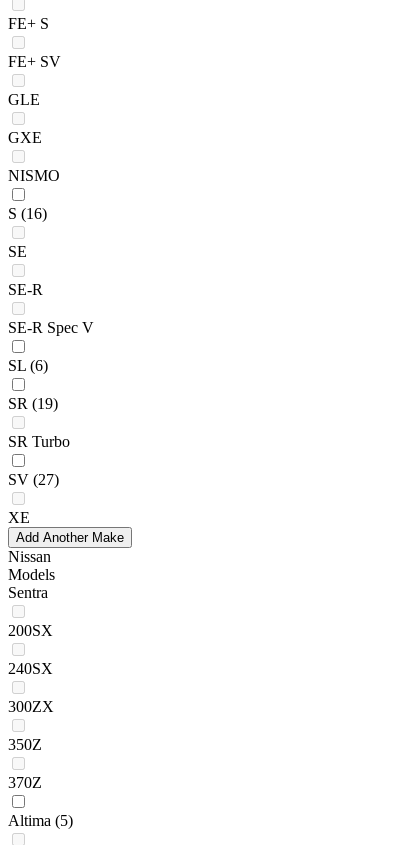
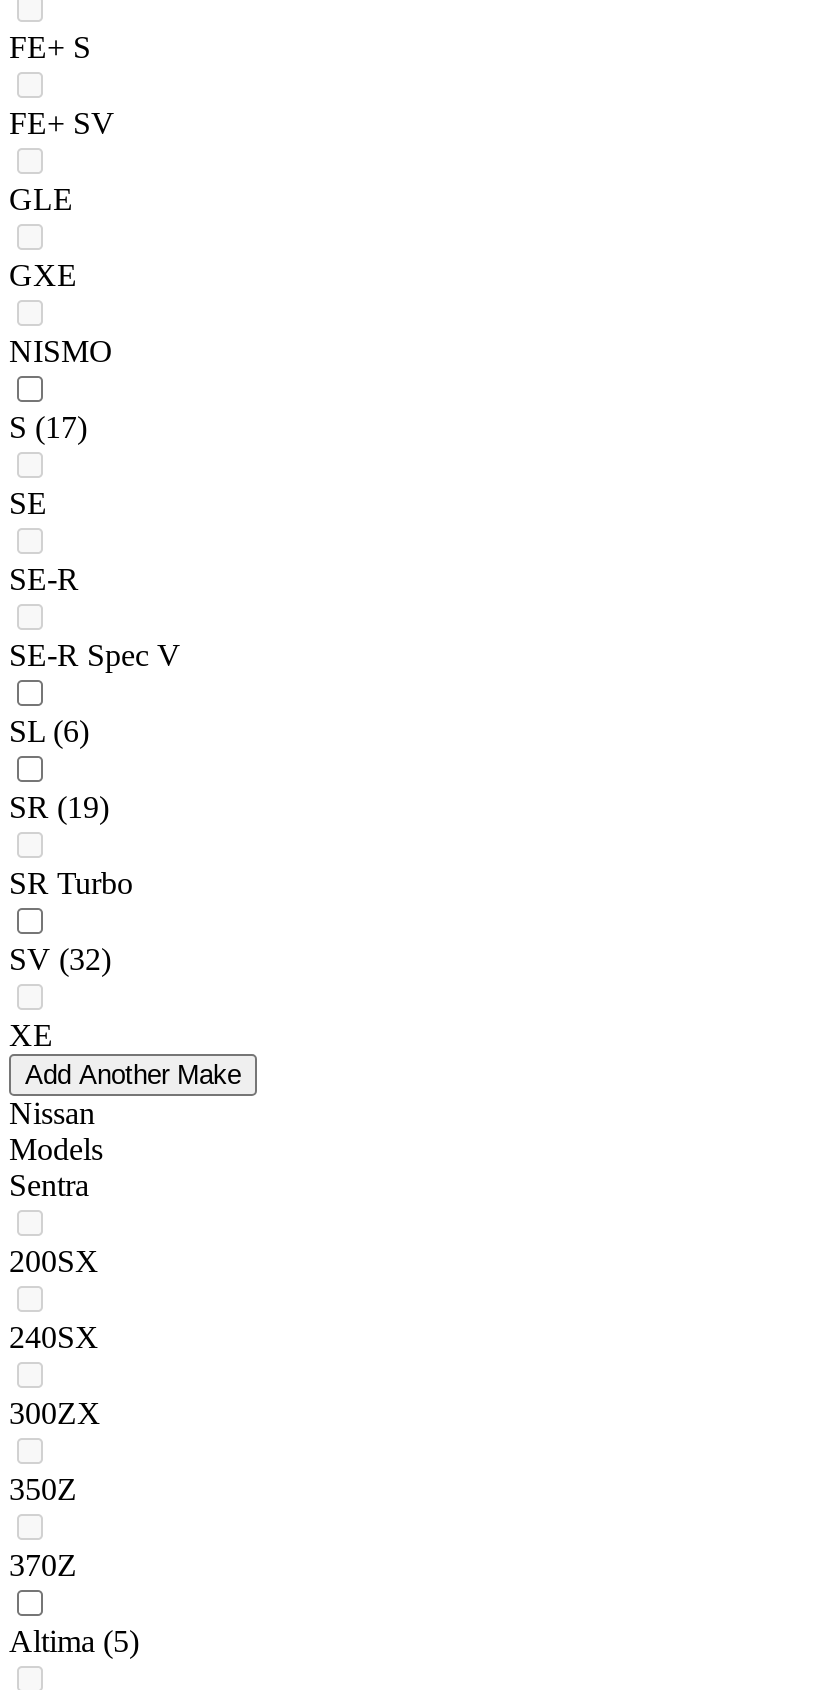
- S (16)
+ S (17)

- SV (27)
+ SV (32)
